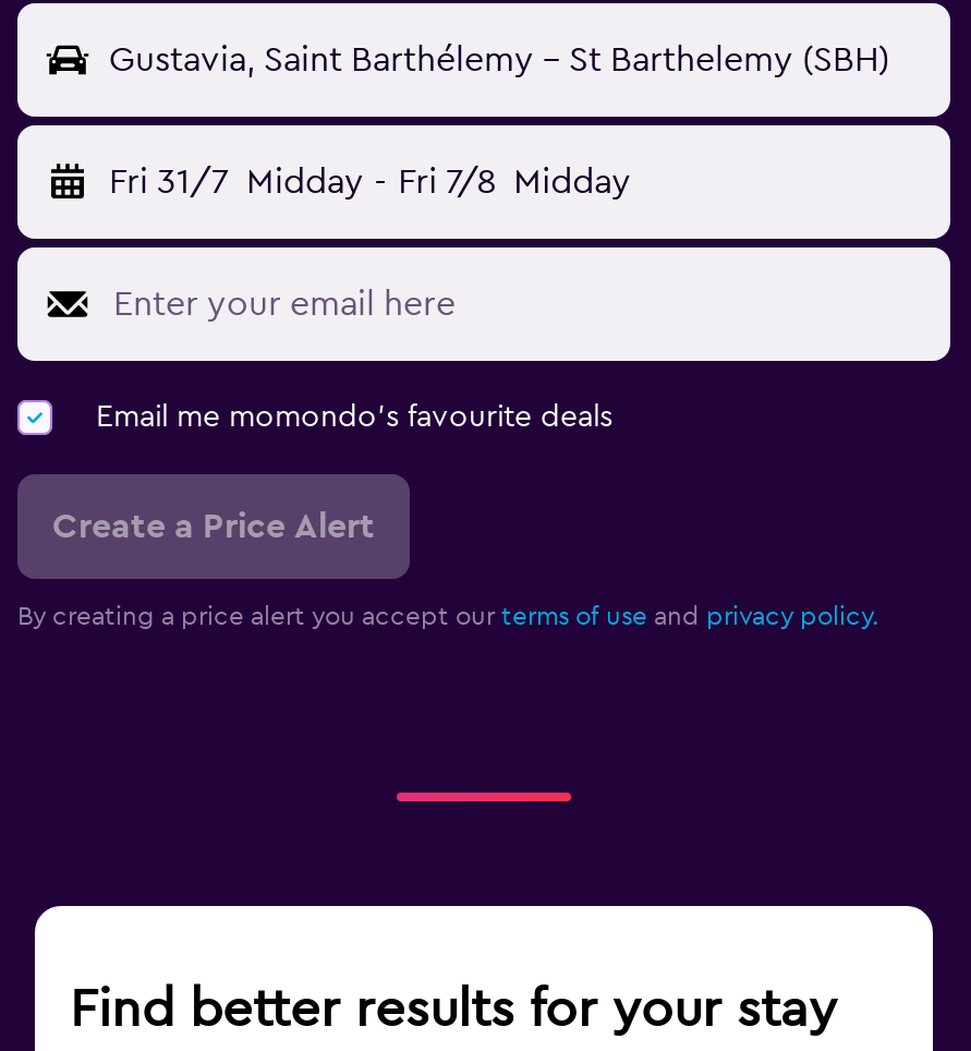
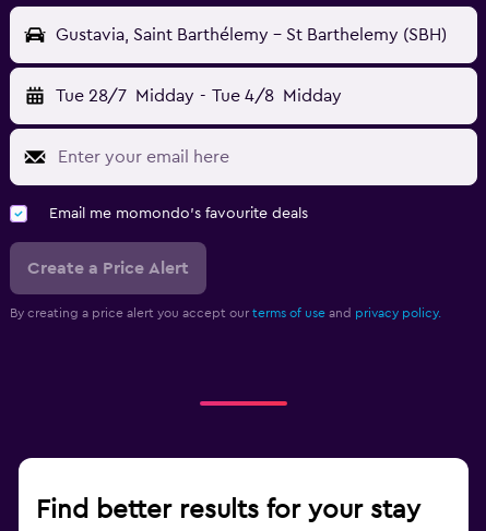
- Fri 31/7 Midday - Fri 7/8 Midday
+ Tue 28/7 Midday - Tue 4/8 Midday
